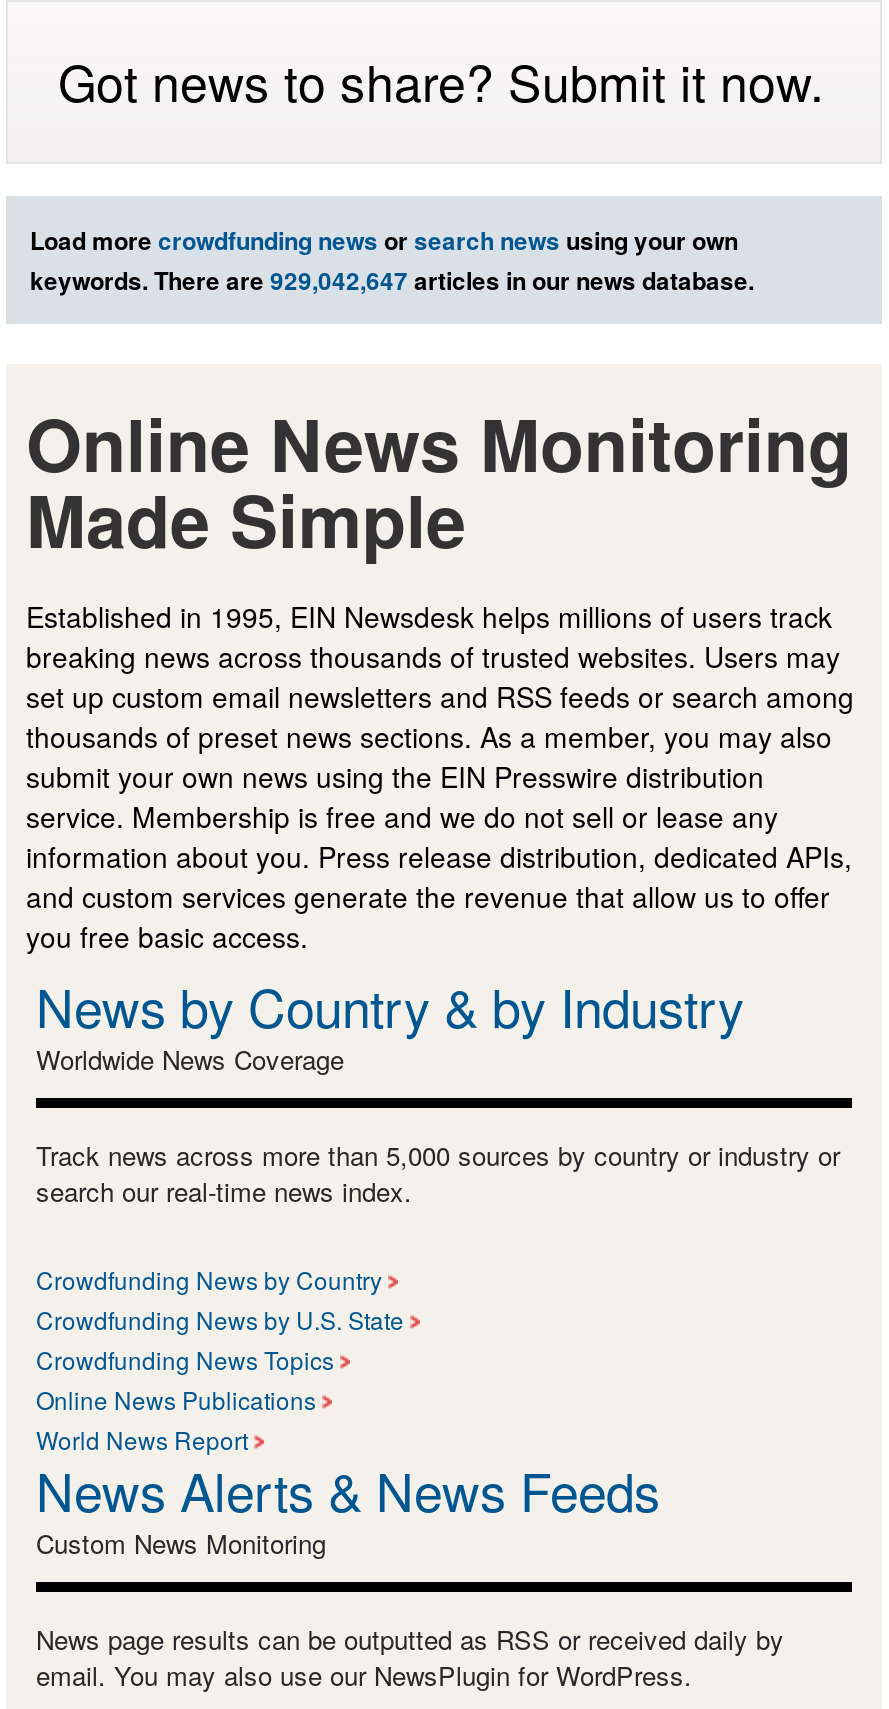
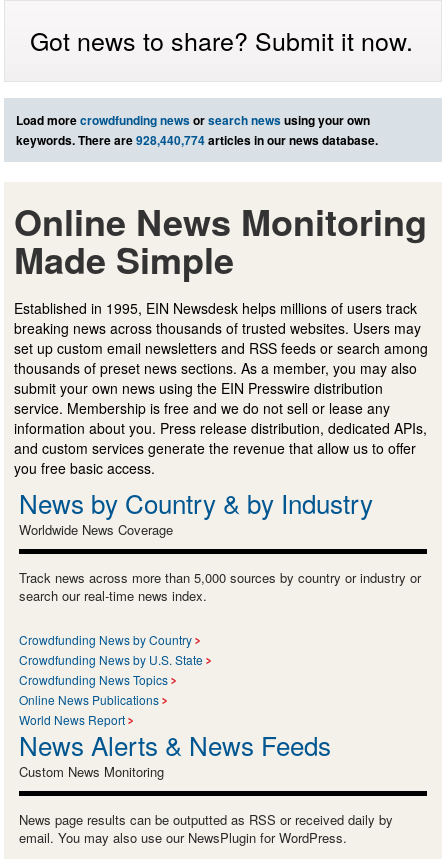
- keywords. There are 929,042,647 articles in our news database.
+ keywords. There are 928,440,774 articles in our news database.
